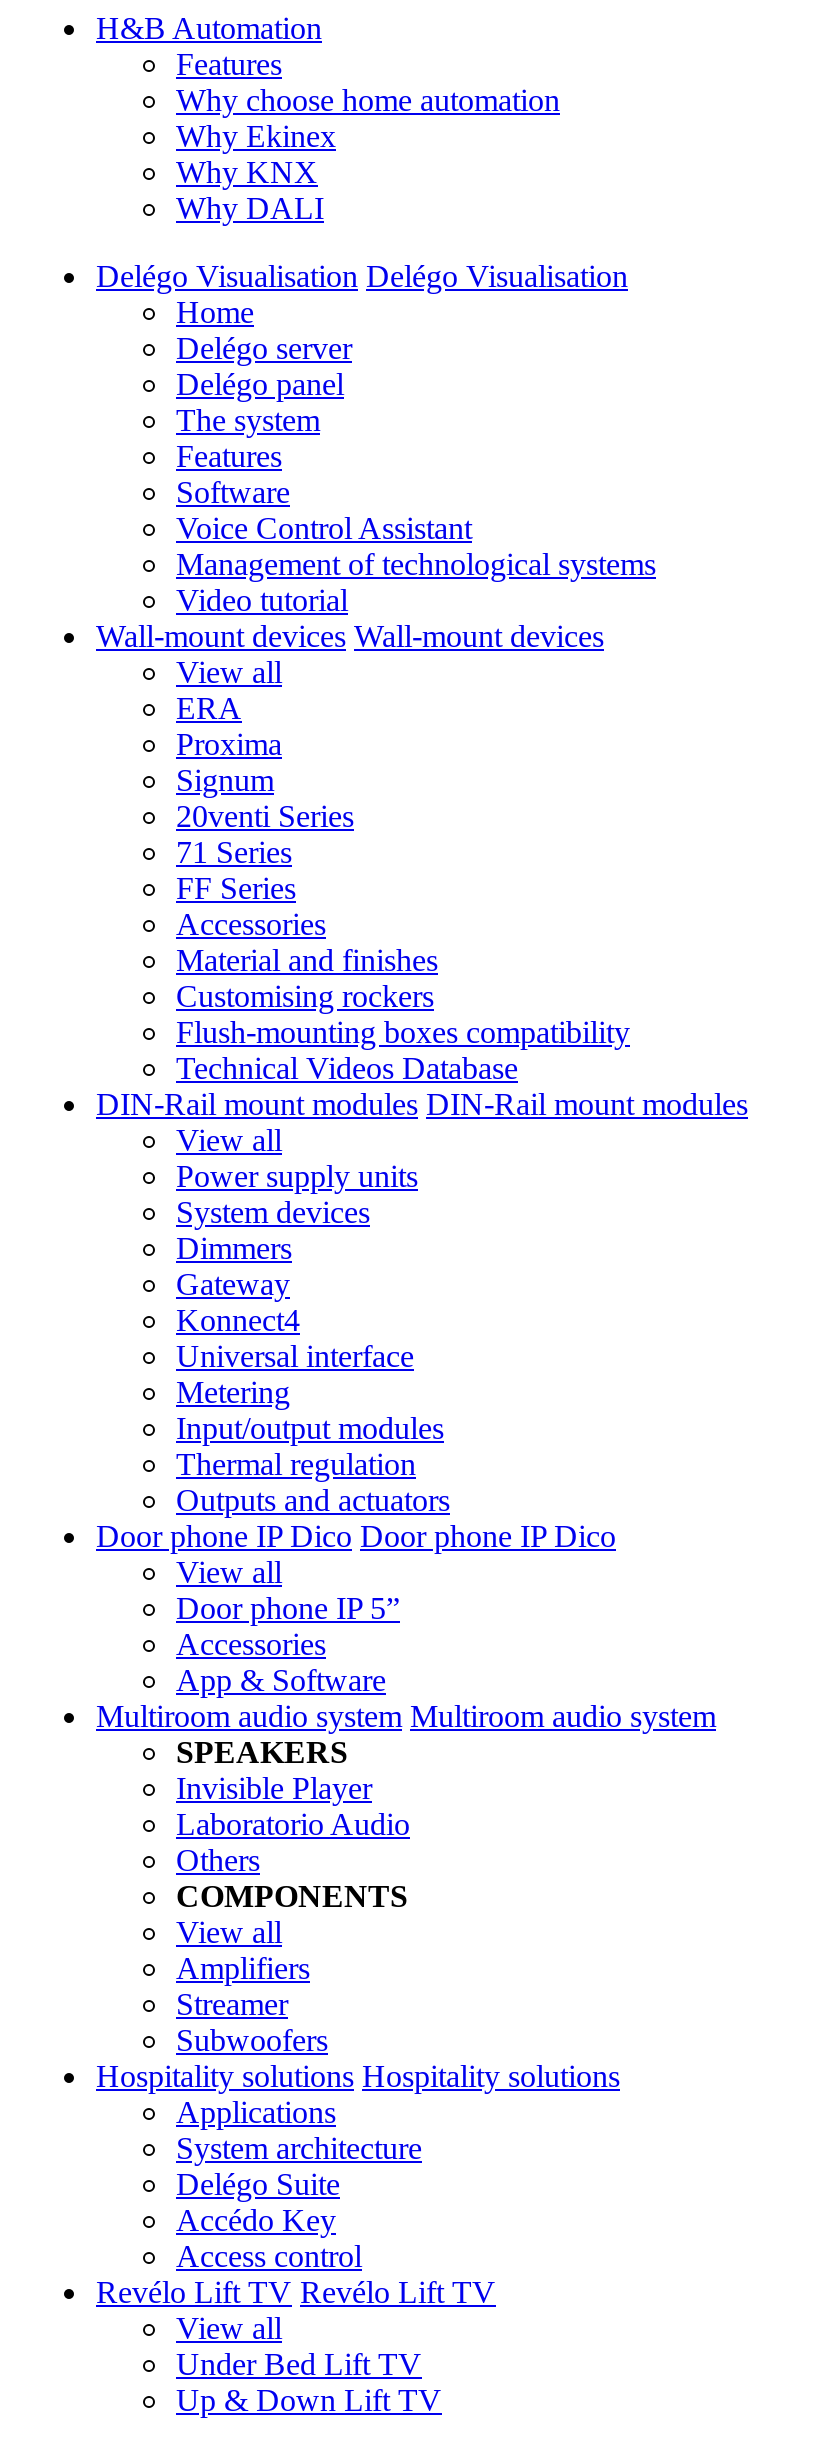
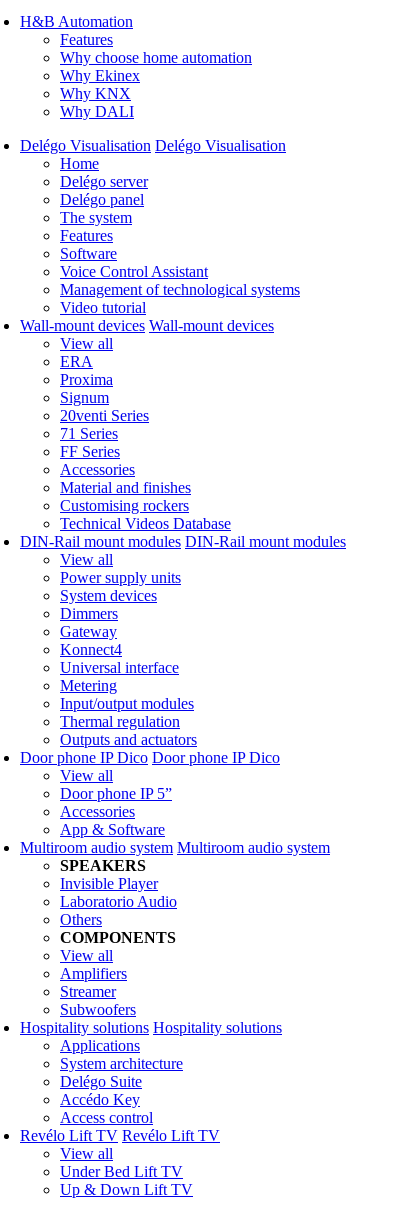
- Flush-mounting boxes compatibility
